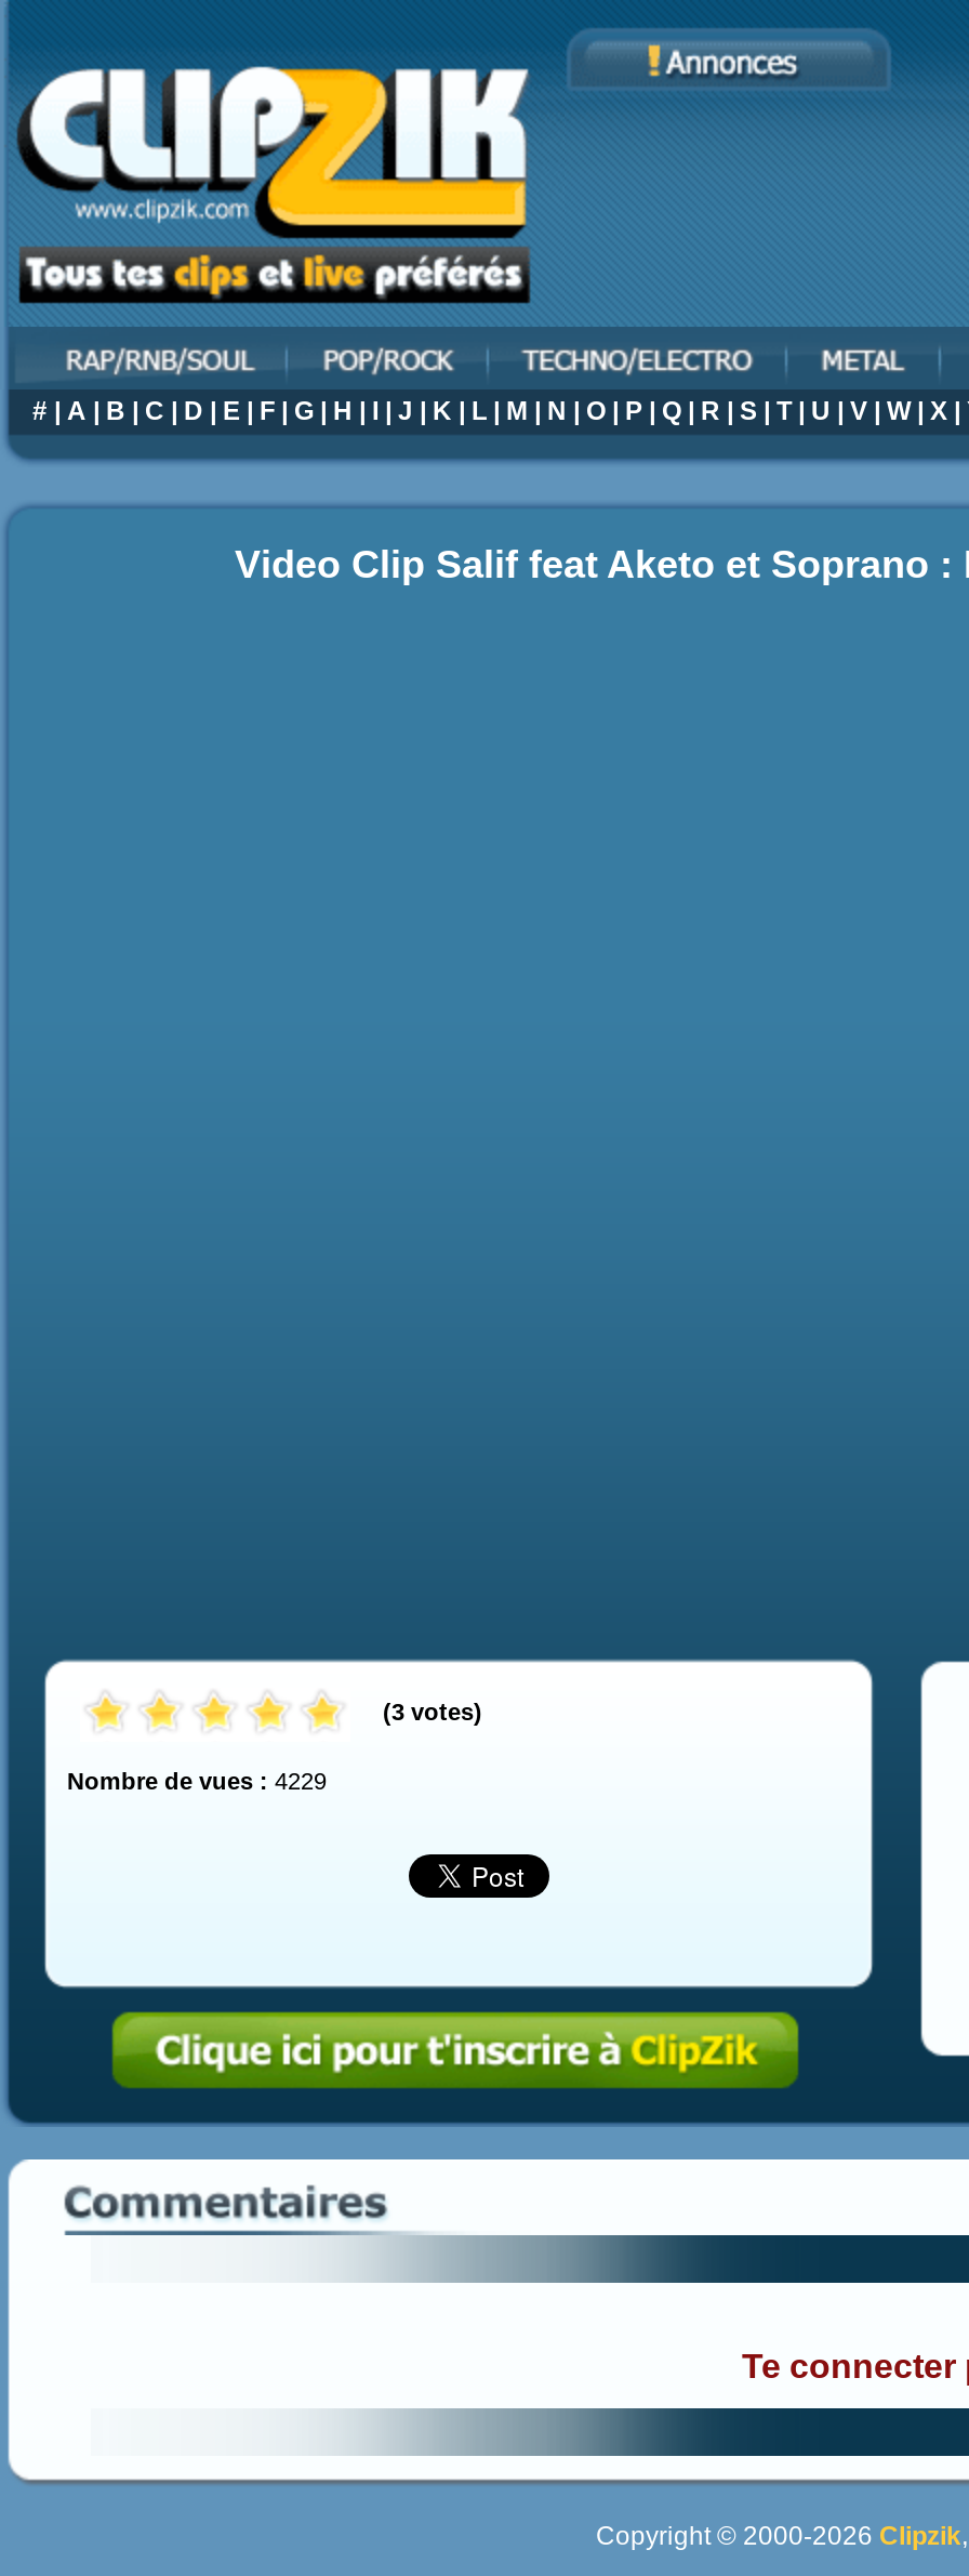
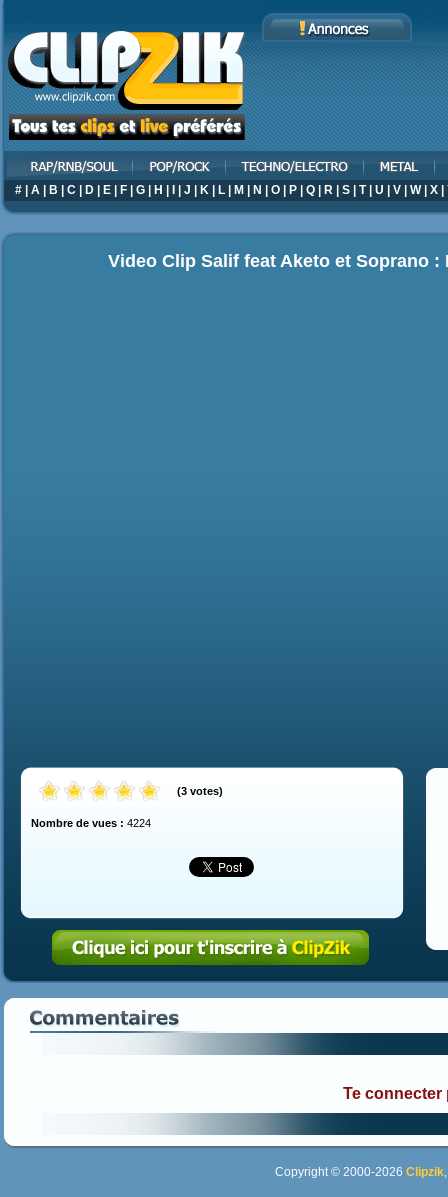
- Nombre de vues : 4229
+ Nombre de vues : 4224
